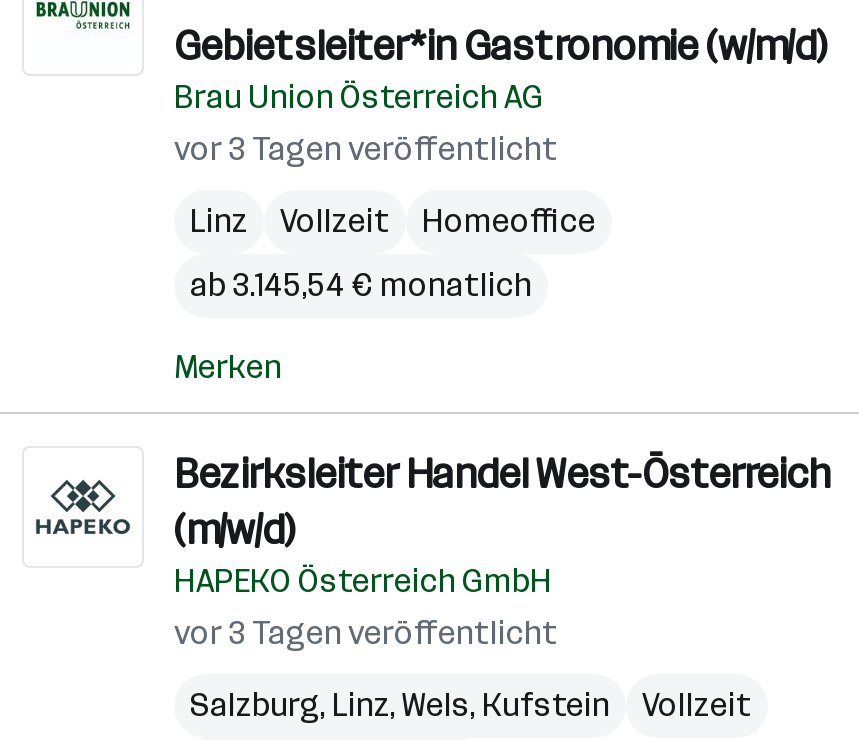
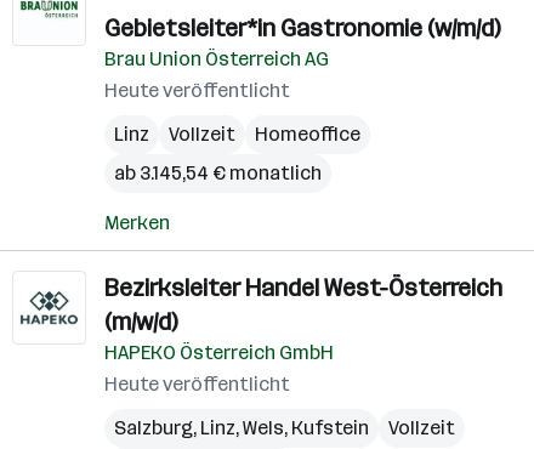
- vor 3 Tagen veröffentlicht
+ Heute veröffentlicht

- vor 3 Tagen veröffentlicht
+ Heute veröffentlicht
